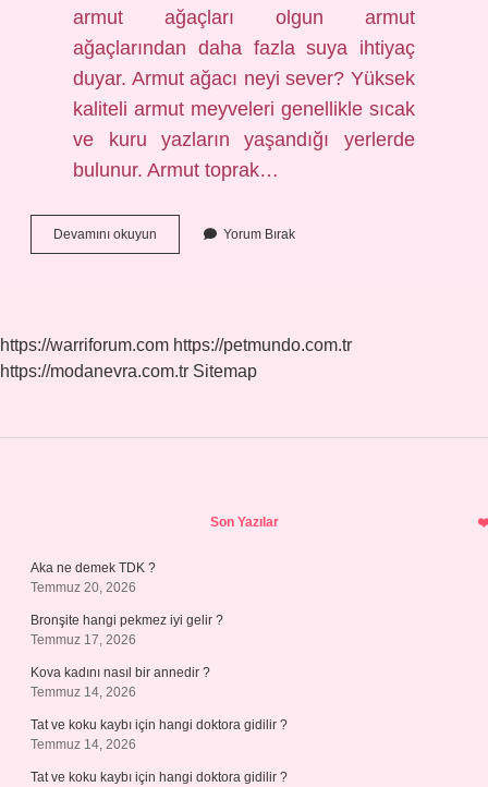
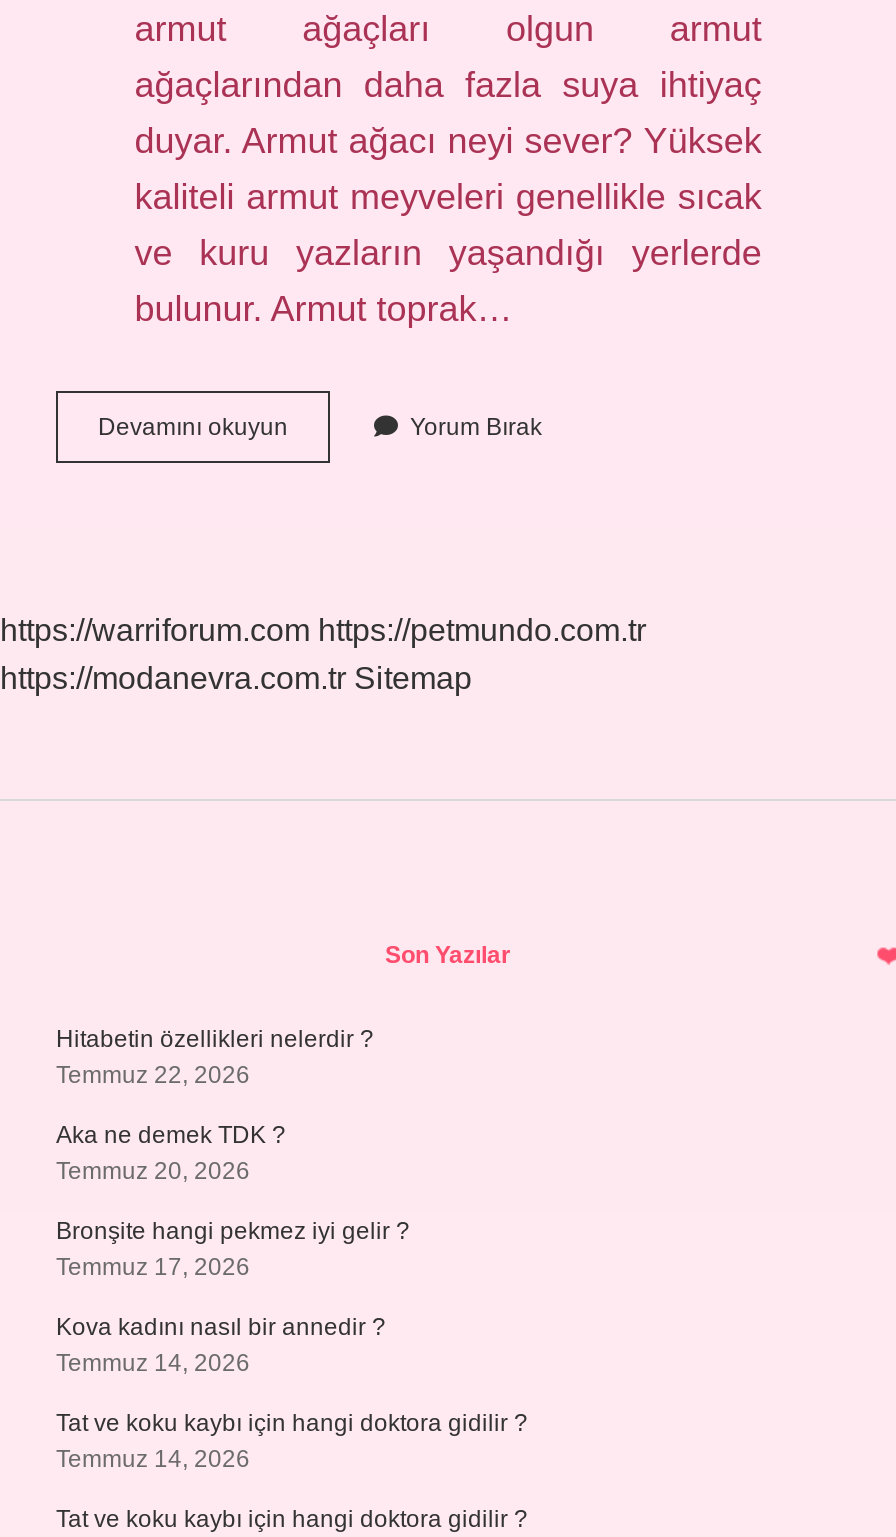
+ Hitabetin özellikleri nelerdir ?
+ Temmuz 22, 2026
